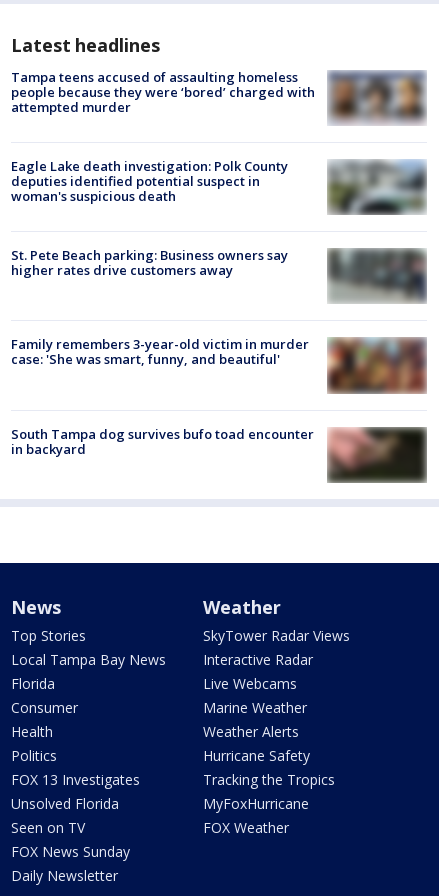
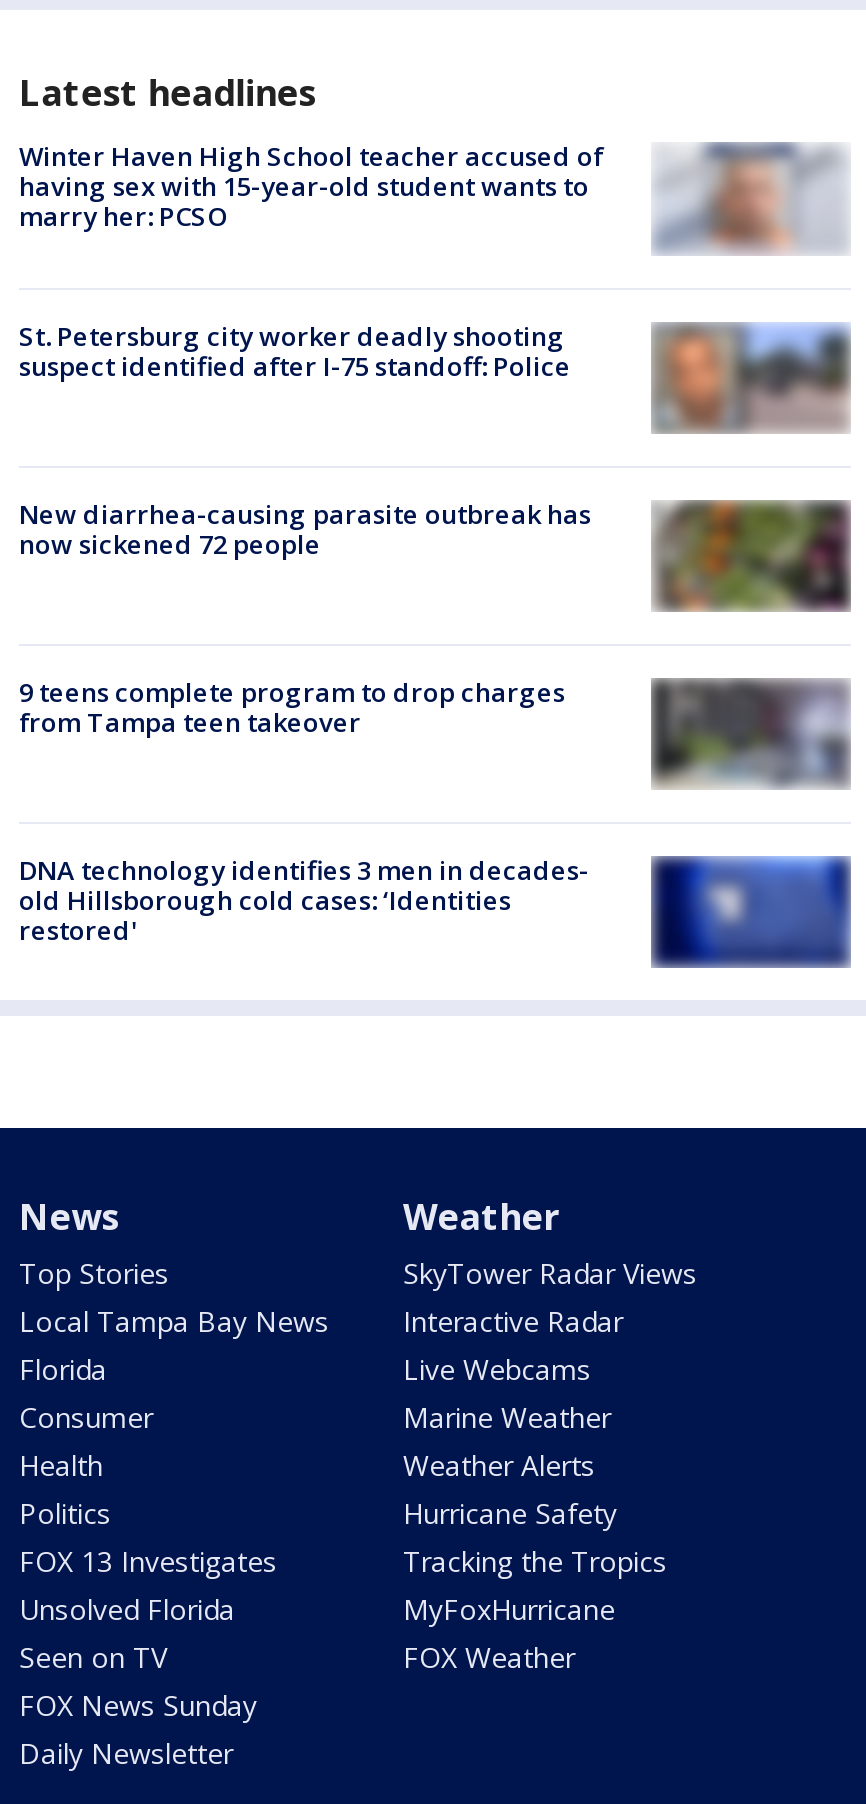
- [image]
- Tampa teens accused of assaulting homeless
- people because they were ‘bored’ charged with
- attempted murder
+ [image]
+ Winter Haven High School teacher accused of
+ having sex with 15-year-old student wants to
+ marry her: PCSO

- Eagle Lake death investigation: Polk County
- deputies identified potential suspect in
- woman's suspicious death
+ St. Petersburg city worker deadly shooting
+ suspect identified after I-75 standoff: Police

- [image]
+ [image]

- [image]
- St. Pete Beach parking: Business owners say
- higher rates drive customers away
+ [image]
+ New diarrhea-causing parasite outbreak has
+ now sickened 72 people

- Family remembers 3-year-old victim in murder
- case: 'She was smart, funny, and beautiful'
+ 9 teens complete program to drop charges
+ from Tampa teen takeover

- [image]
+ [image]

- [image]
- South Tampa dog survives bufo toad encounter
- in backyard
+ [image]
+ DNA technology identifies 3 men in decades-
+ old Hillsborough cold cases: ‘Identities
+ restored'
